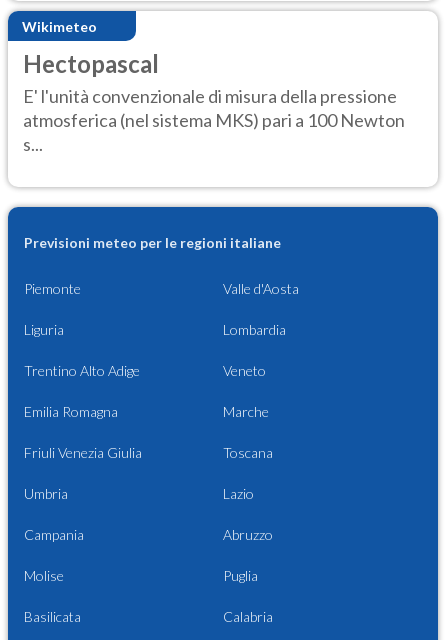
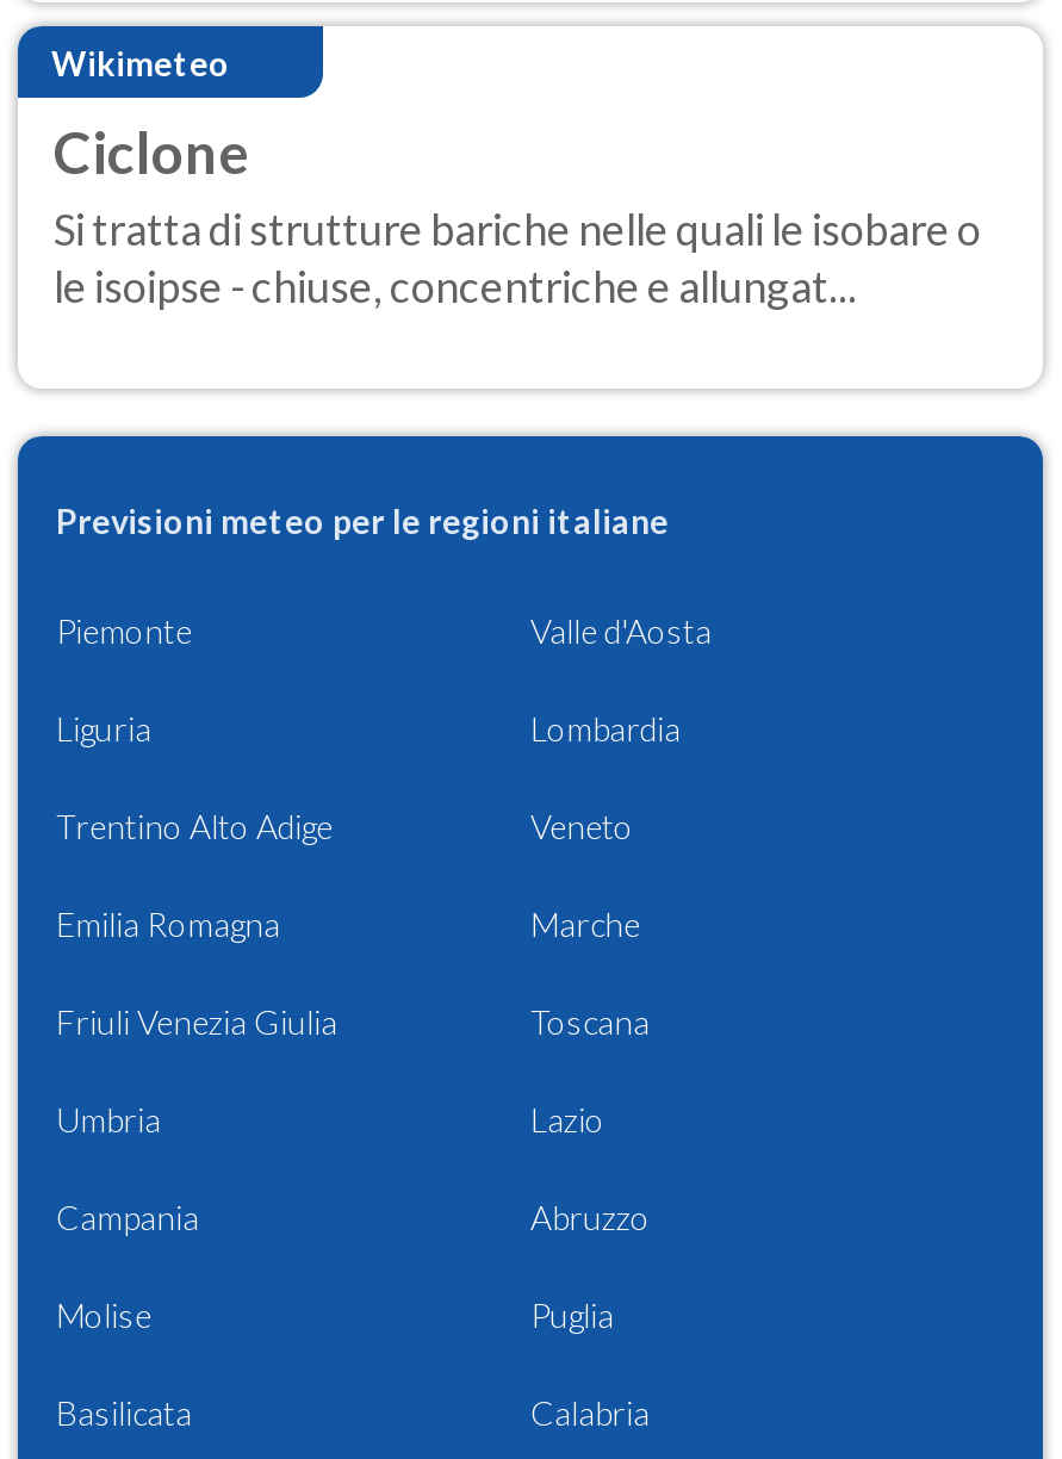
- Hectopascal
- E' l'unità convenzionale di misura della pressione
- atmosferica (nel sistema MKS) pari a 100 Newton
- s...
+ Ciclone
+ Si tratta di strutture bariche nelle quali le isobare o
+ le isoipse - chiuse, concentriche e allungat...
